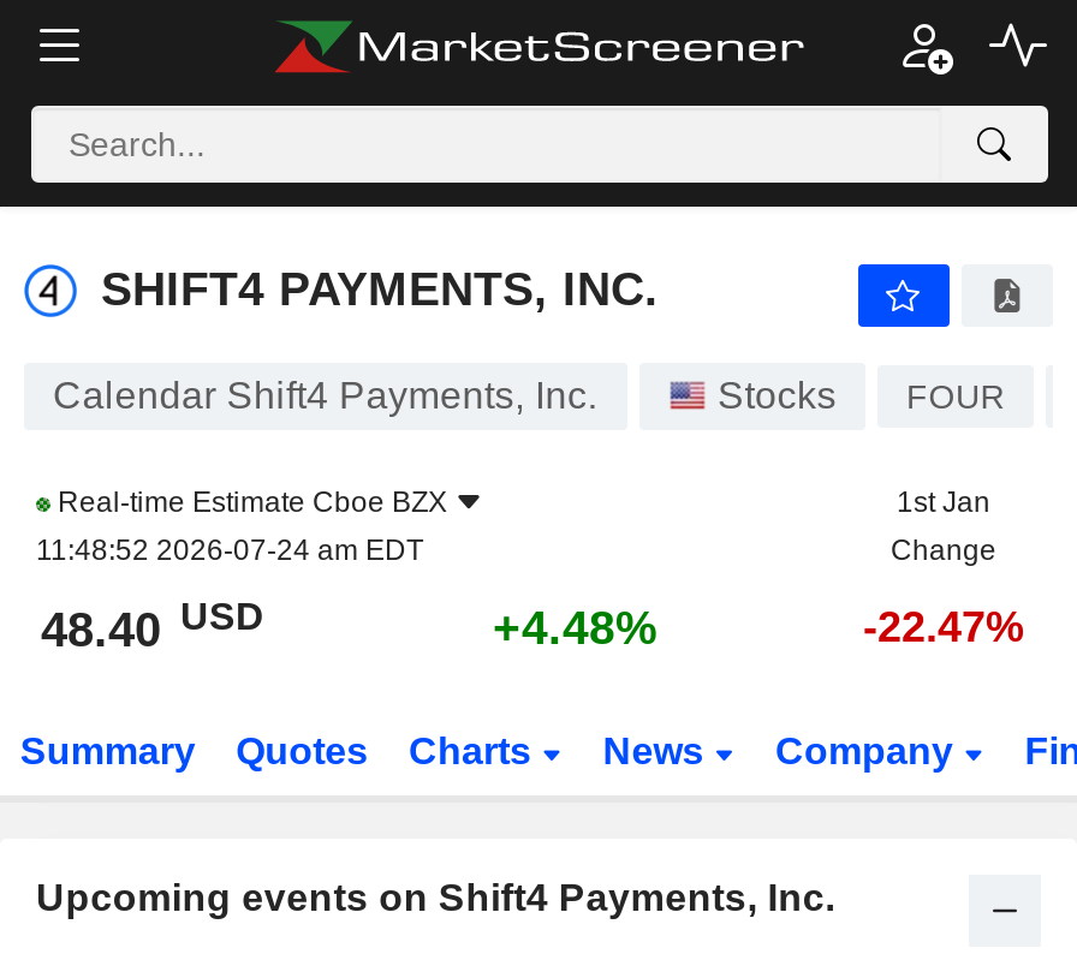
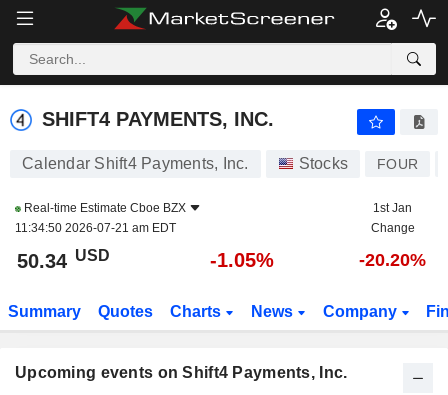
- 11:48:52 2026-07-24 am EDT
+ 11:34:50 2026-07-21 am EDT

- 48.40 USD
+ 50.34 USD

- +4.48%
+ -1.05%

- -22.47%
+ -20.20%
